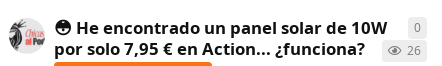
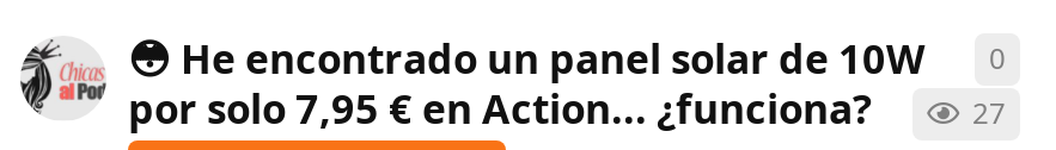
- 26
+ 27
